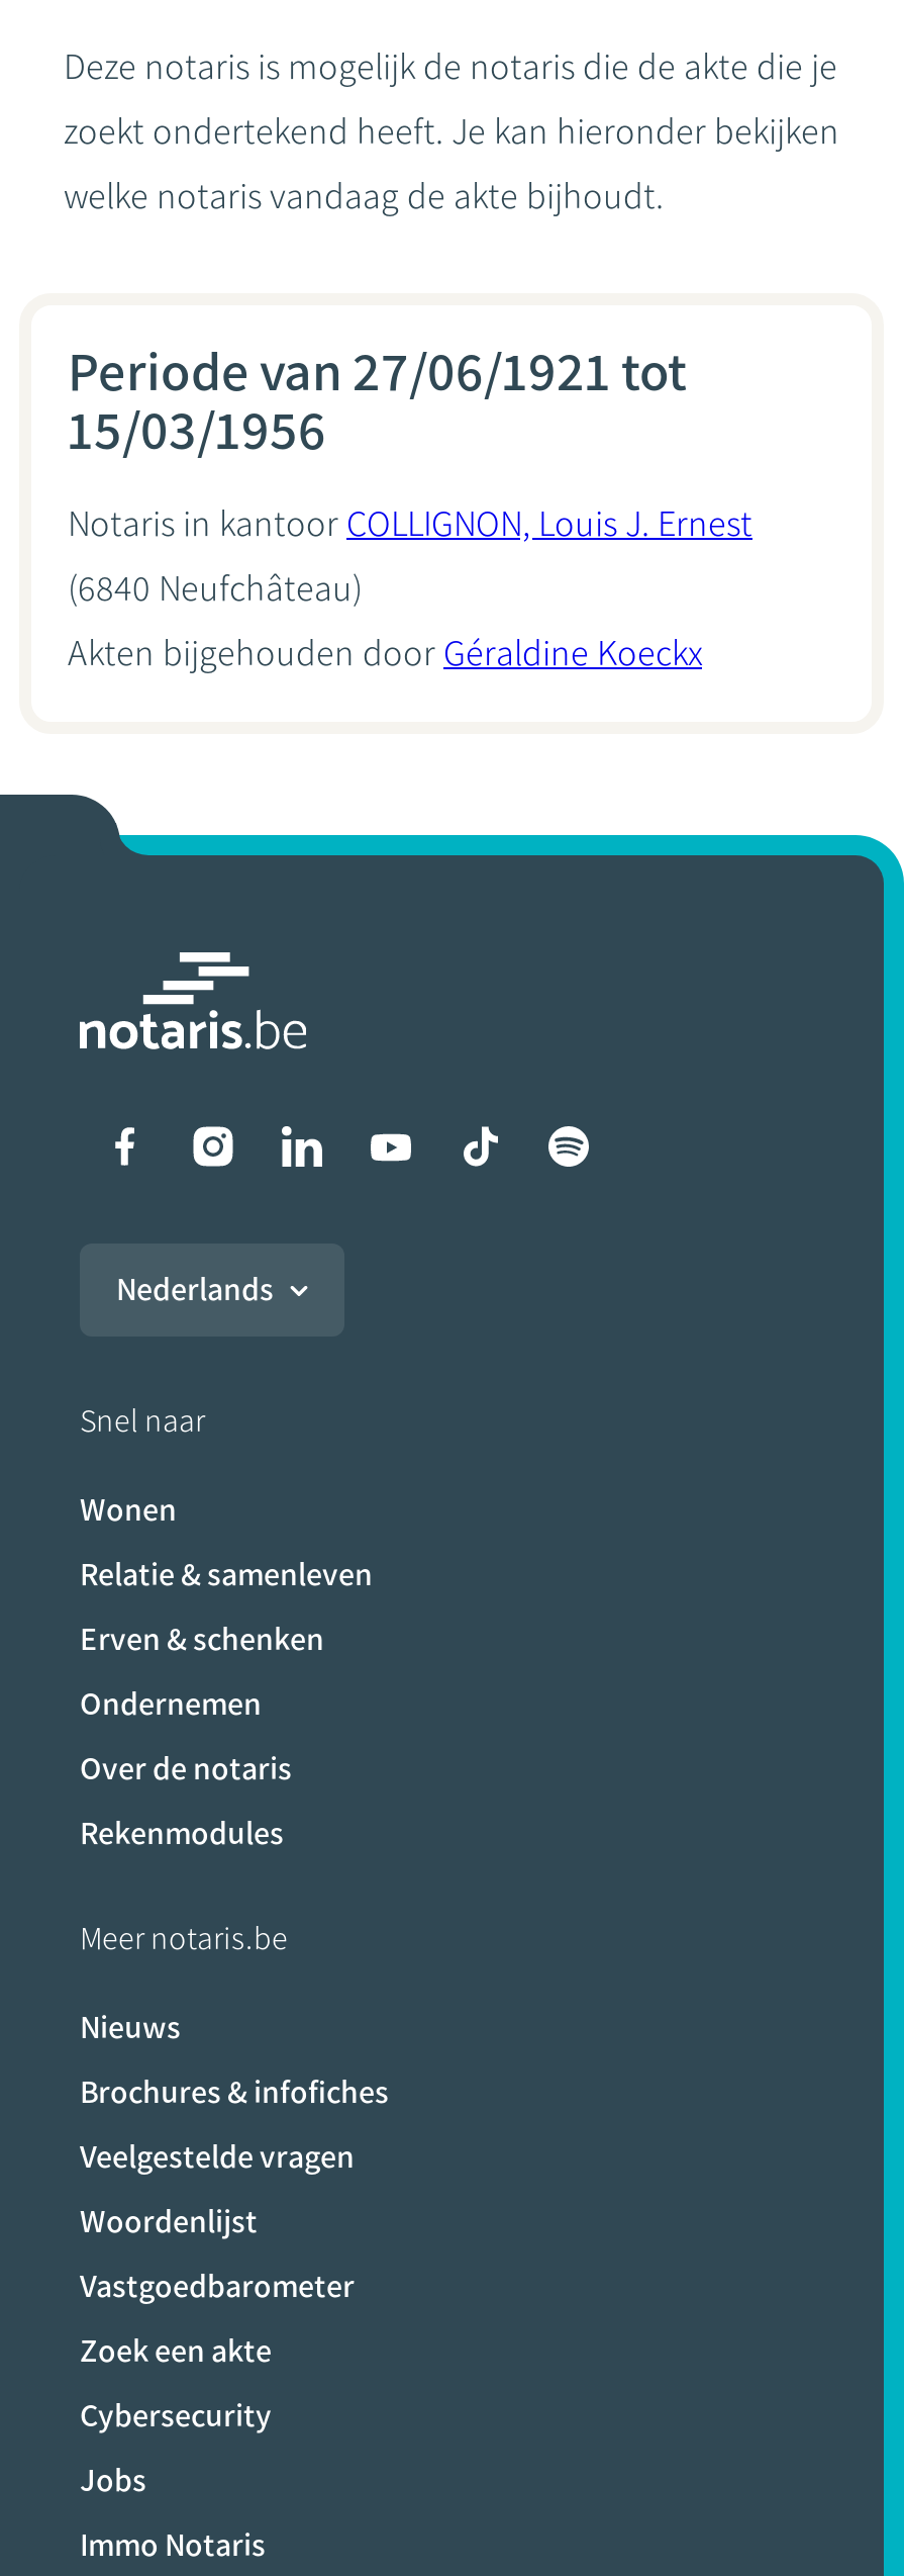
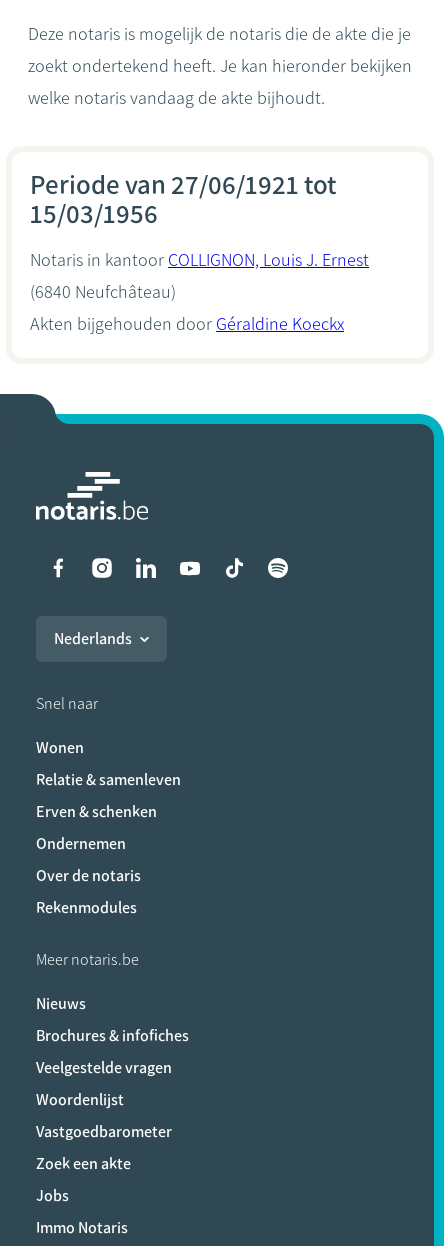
- Cybersecurity
